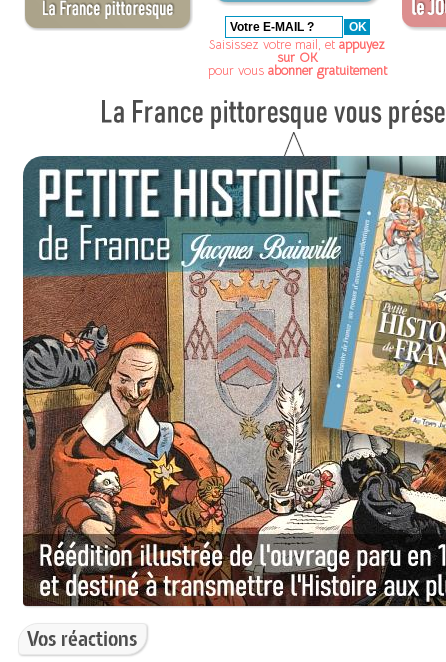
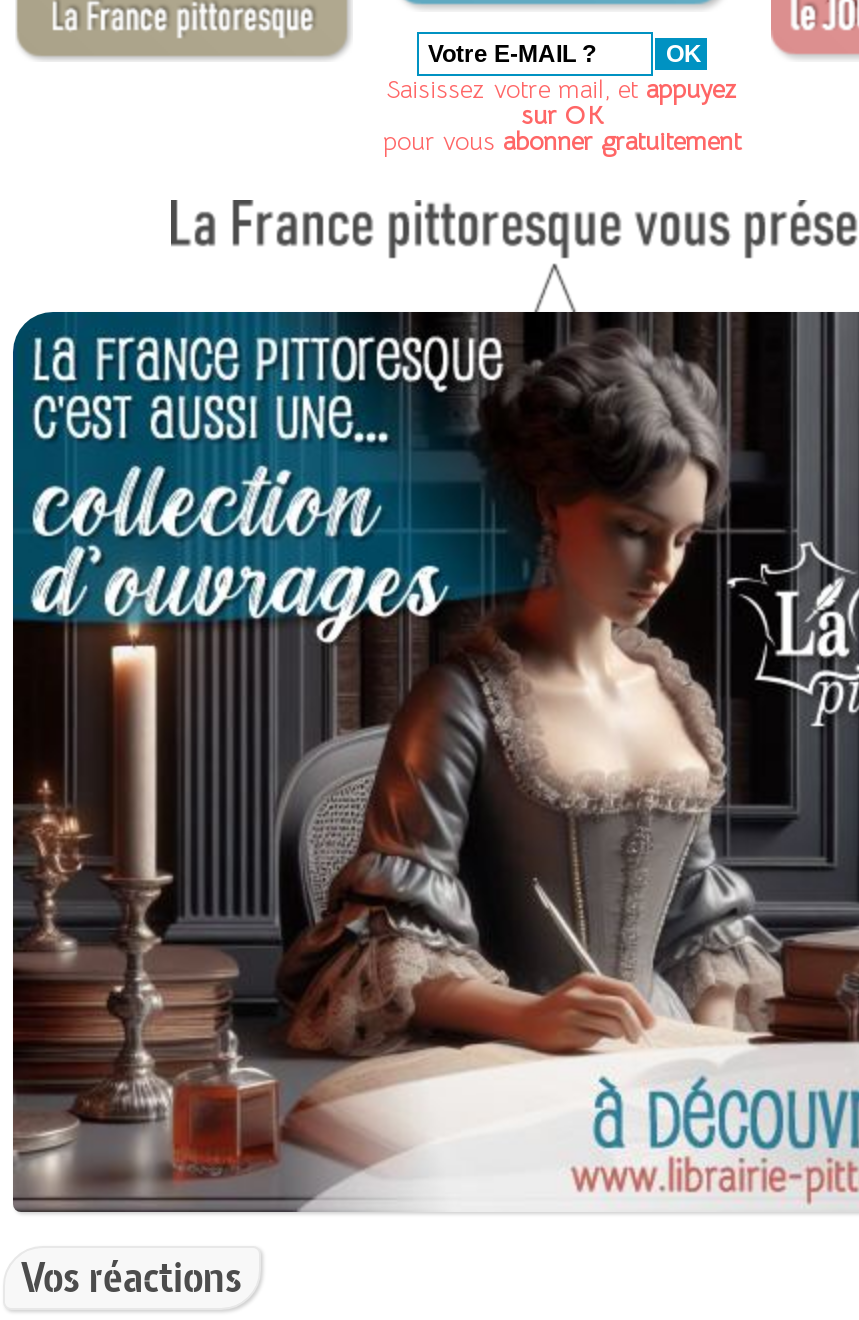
- [image]
+ [image]
